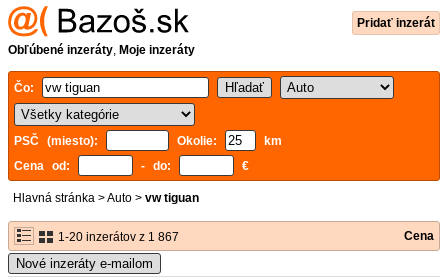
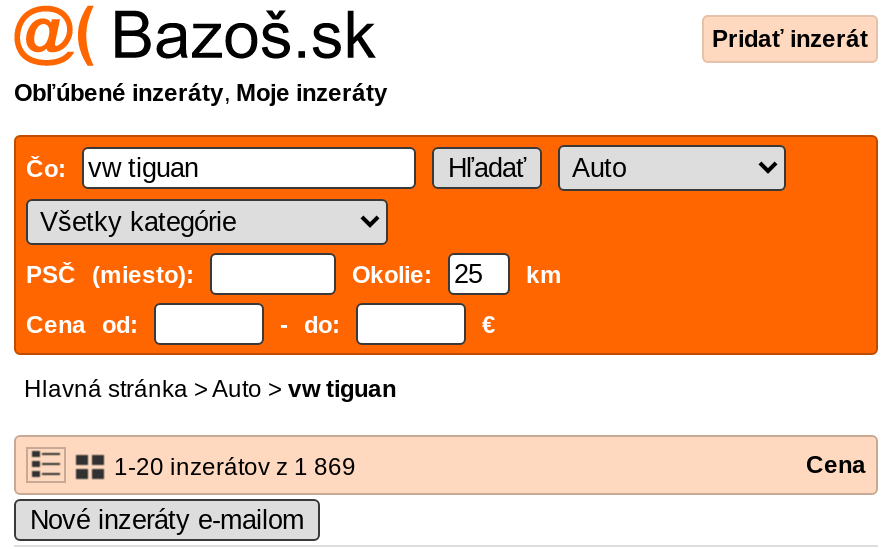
- 1-20 inzerátov z 1 867
+ 1-20 inzerátov z 1 869
